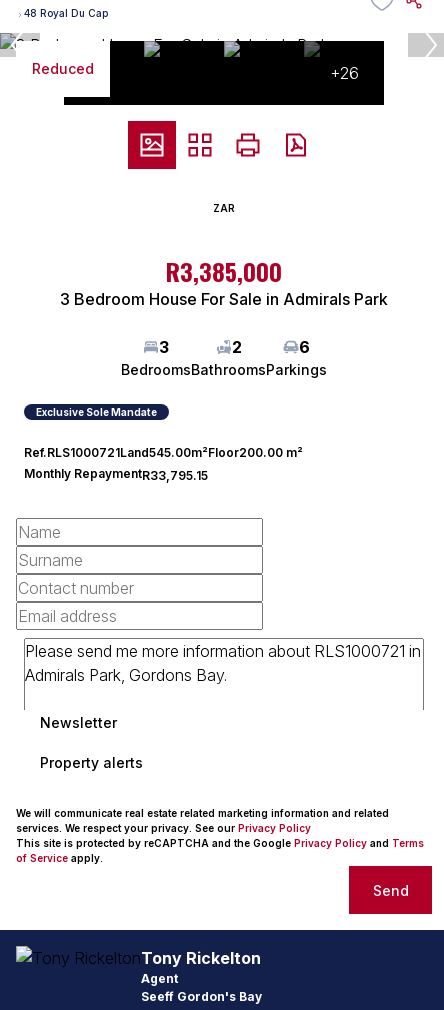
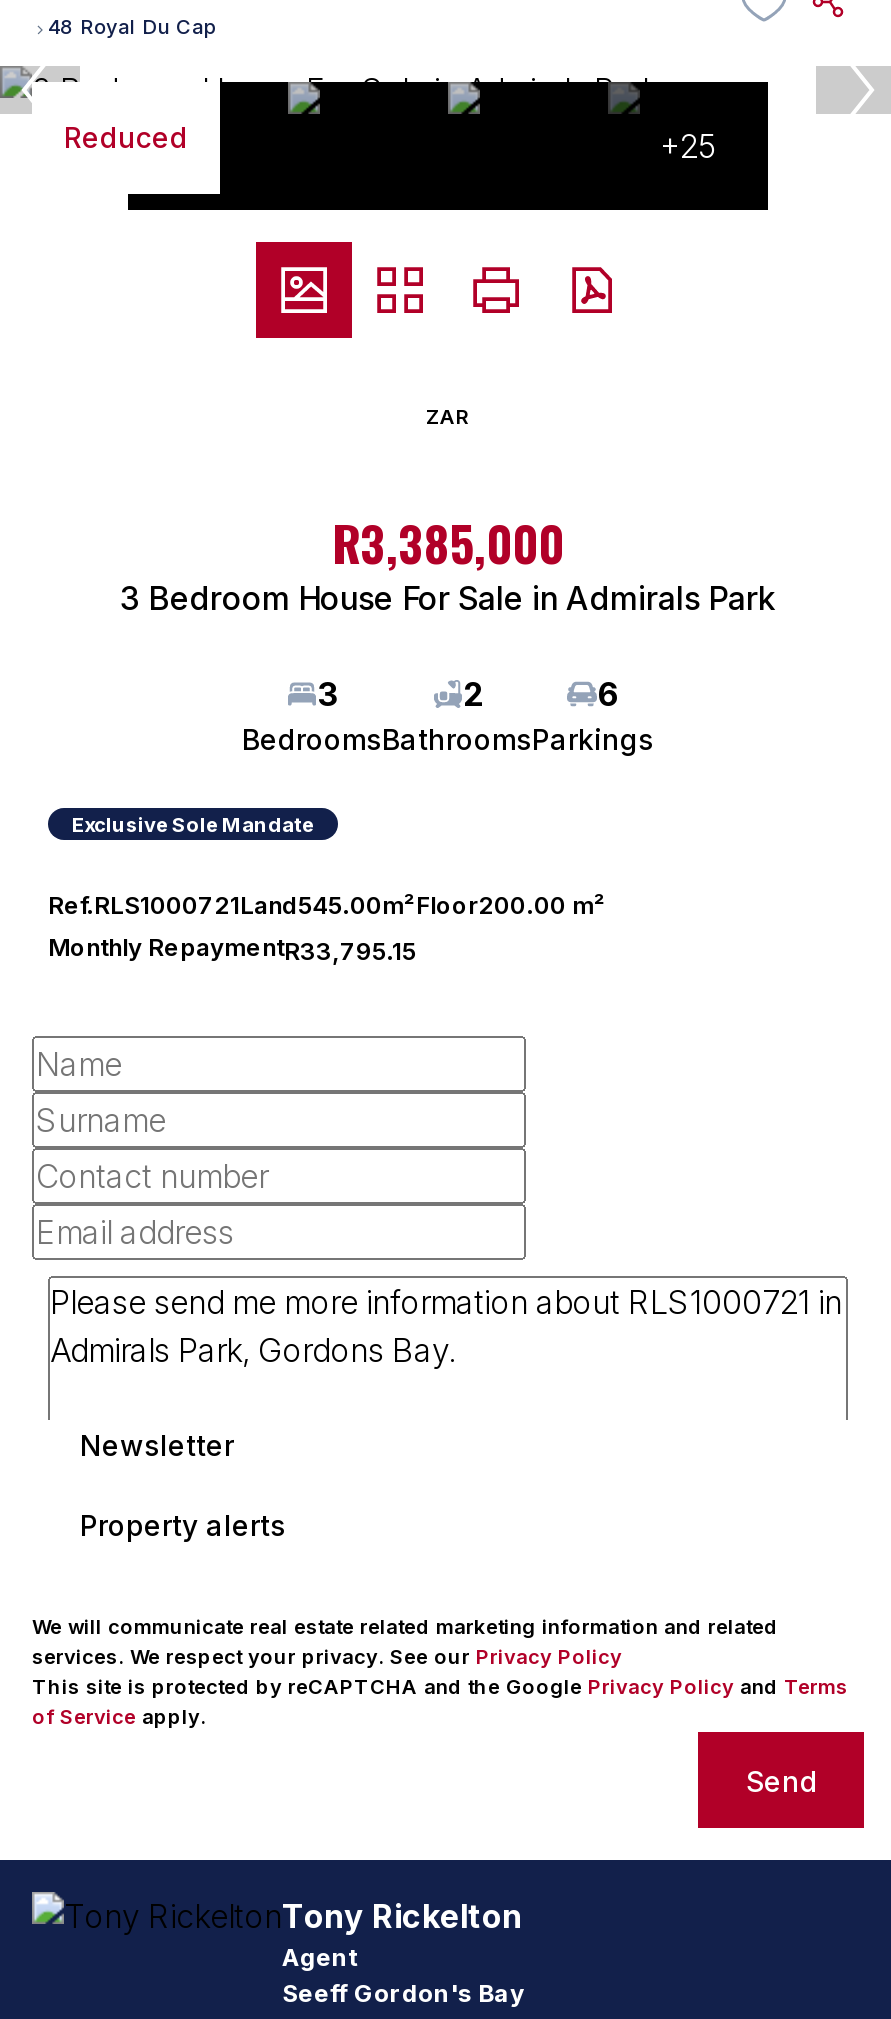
- +26
+ +25
